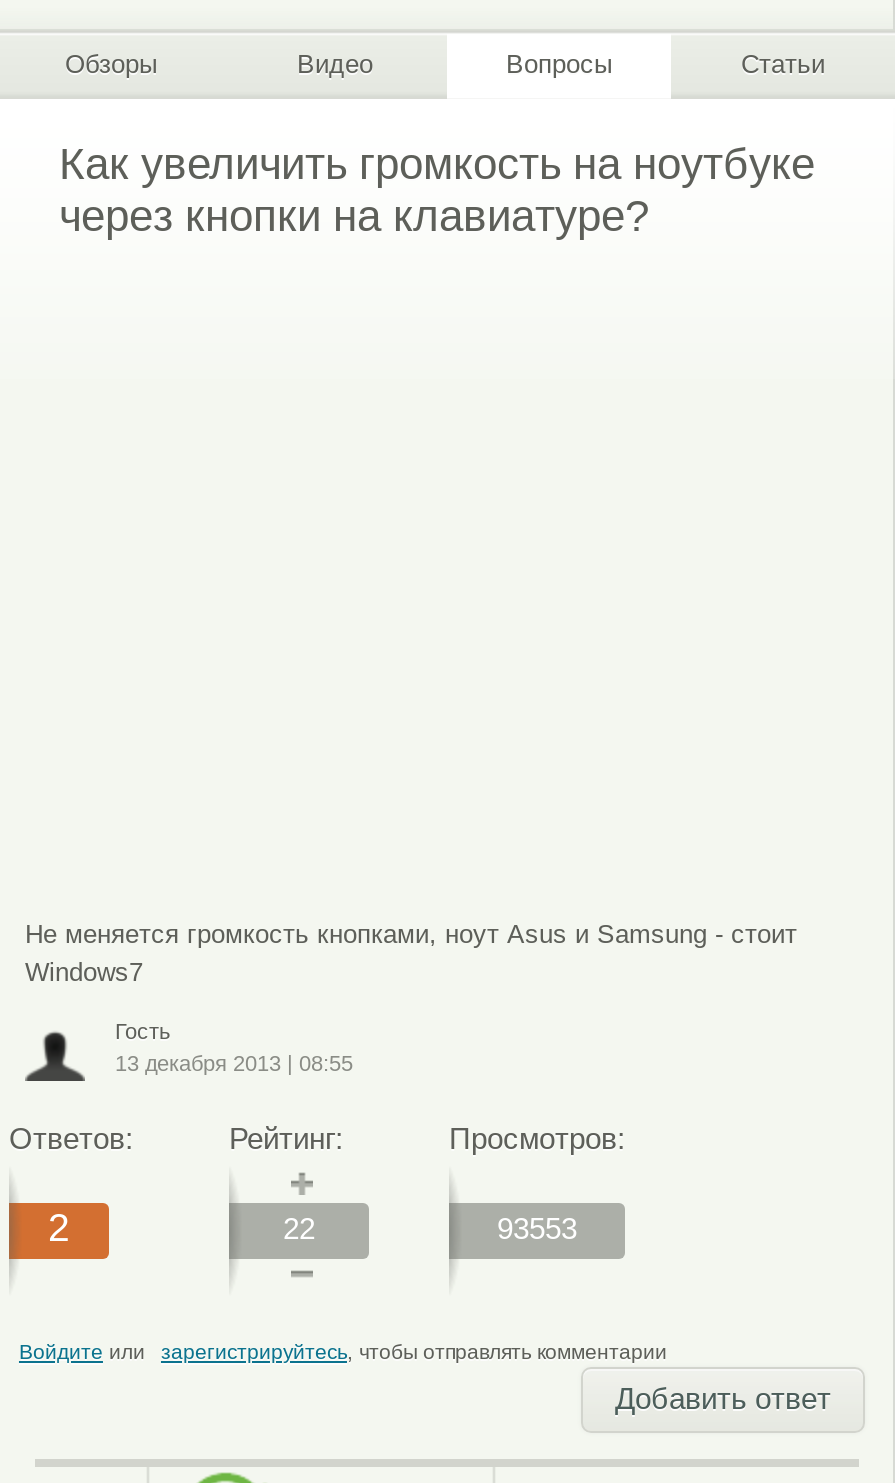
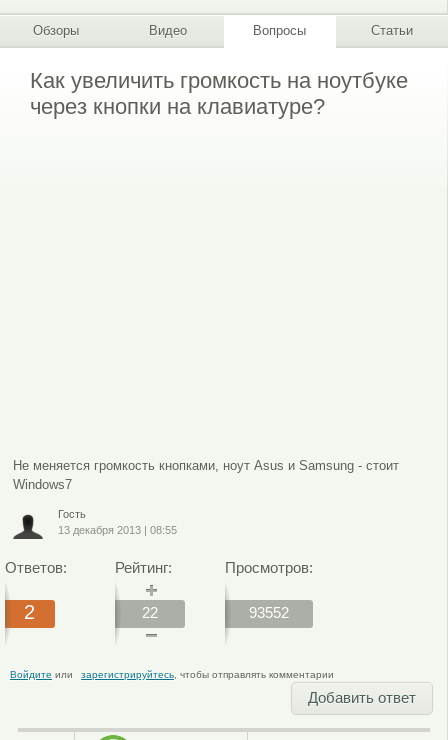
- 93553
+ 93552
